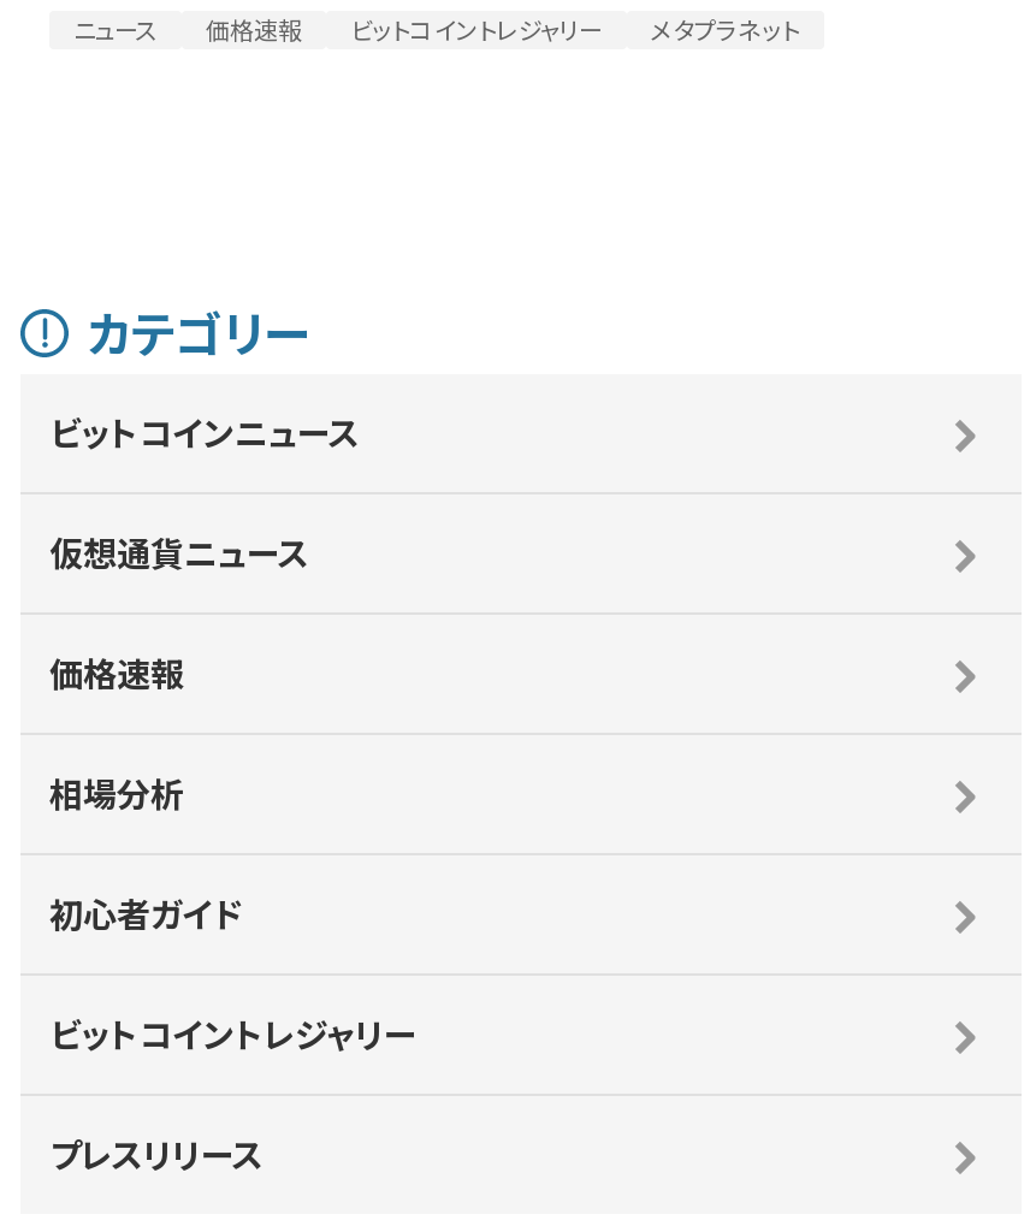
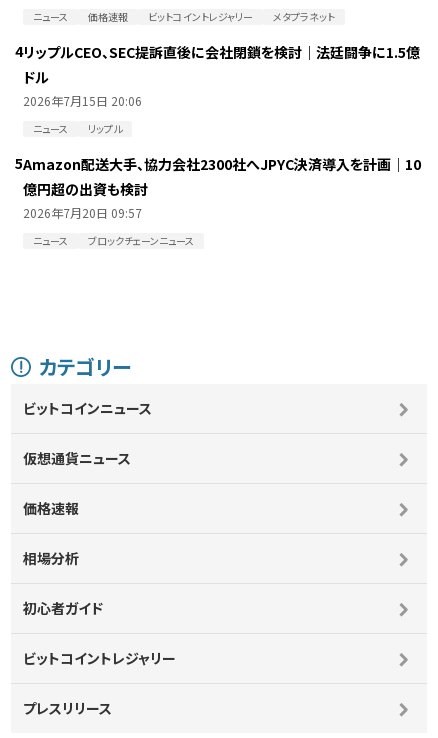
+ 4リップルCEO、SEC提訴直後に会社閉鎖を検討｜法廷闘争に1.5億
+ ドル
+ 2026年7月15日 20:06
+ ニュース
+ リップル
+ 5Amazon配送大手、協力会社2300社へJPYC決済導入を計画｜10
+ 億円超の出資も検討
+ 2026年7月20日 09:57
+ ニュース
+ ブロックチェーンニュース
